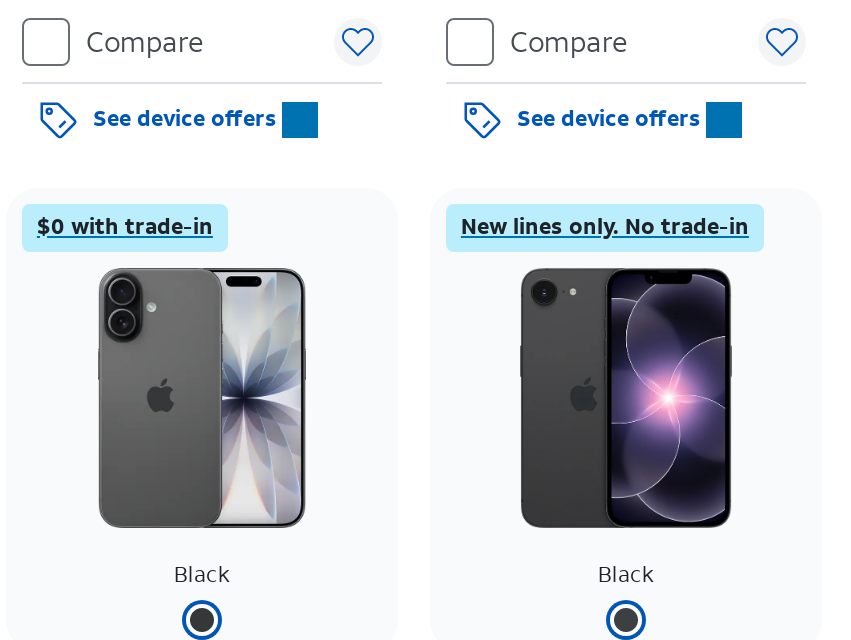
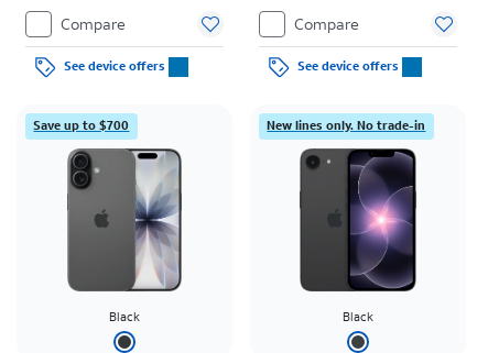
- $0 with trade-in
+ Save up to $700
